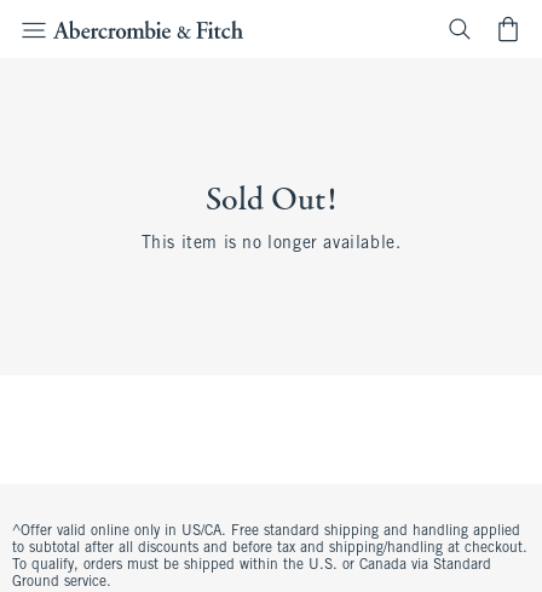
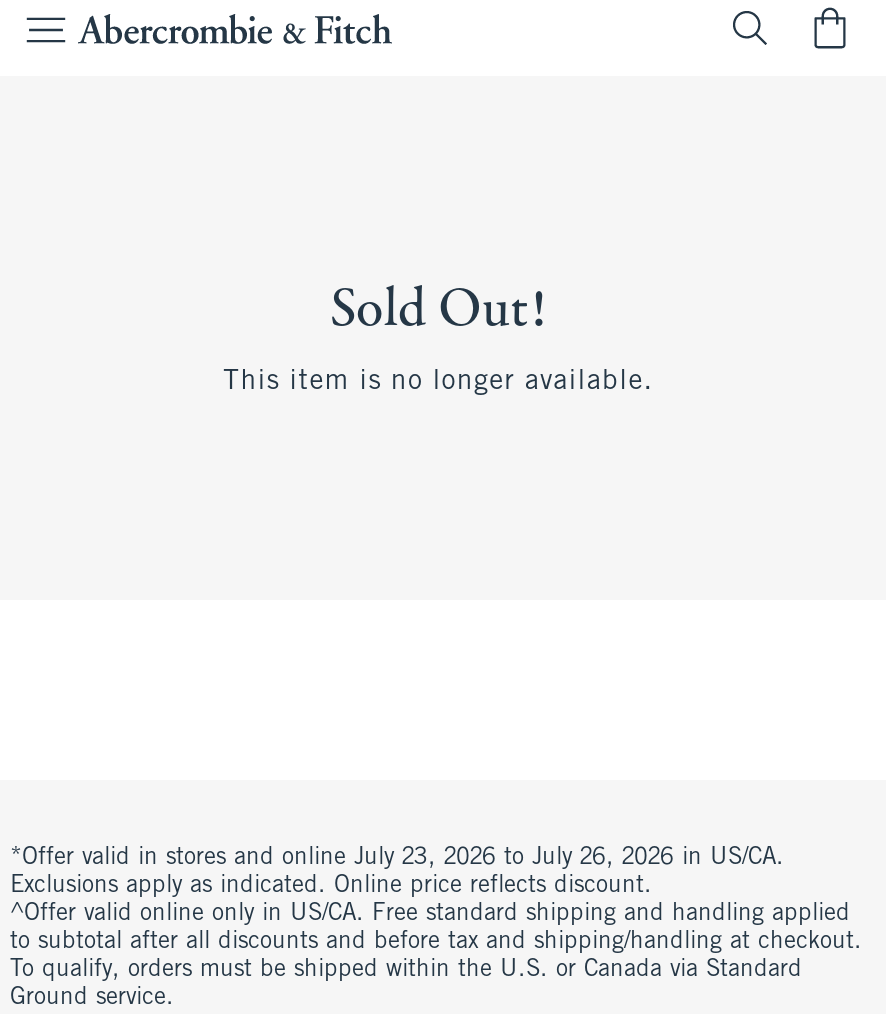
+ *Offer valid in stores and online July 23, 2026 to July 26, 2026 in US/CA.
+ Exclusions apply as indicated. Online price reflects discount.
